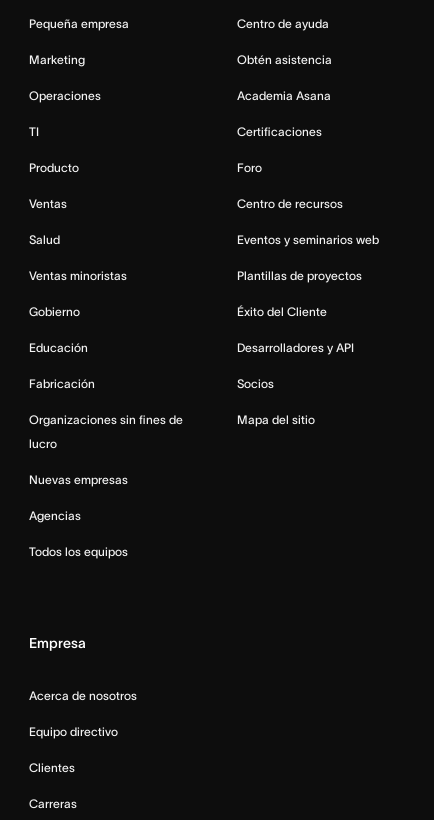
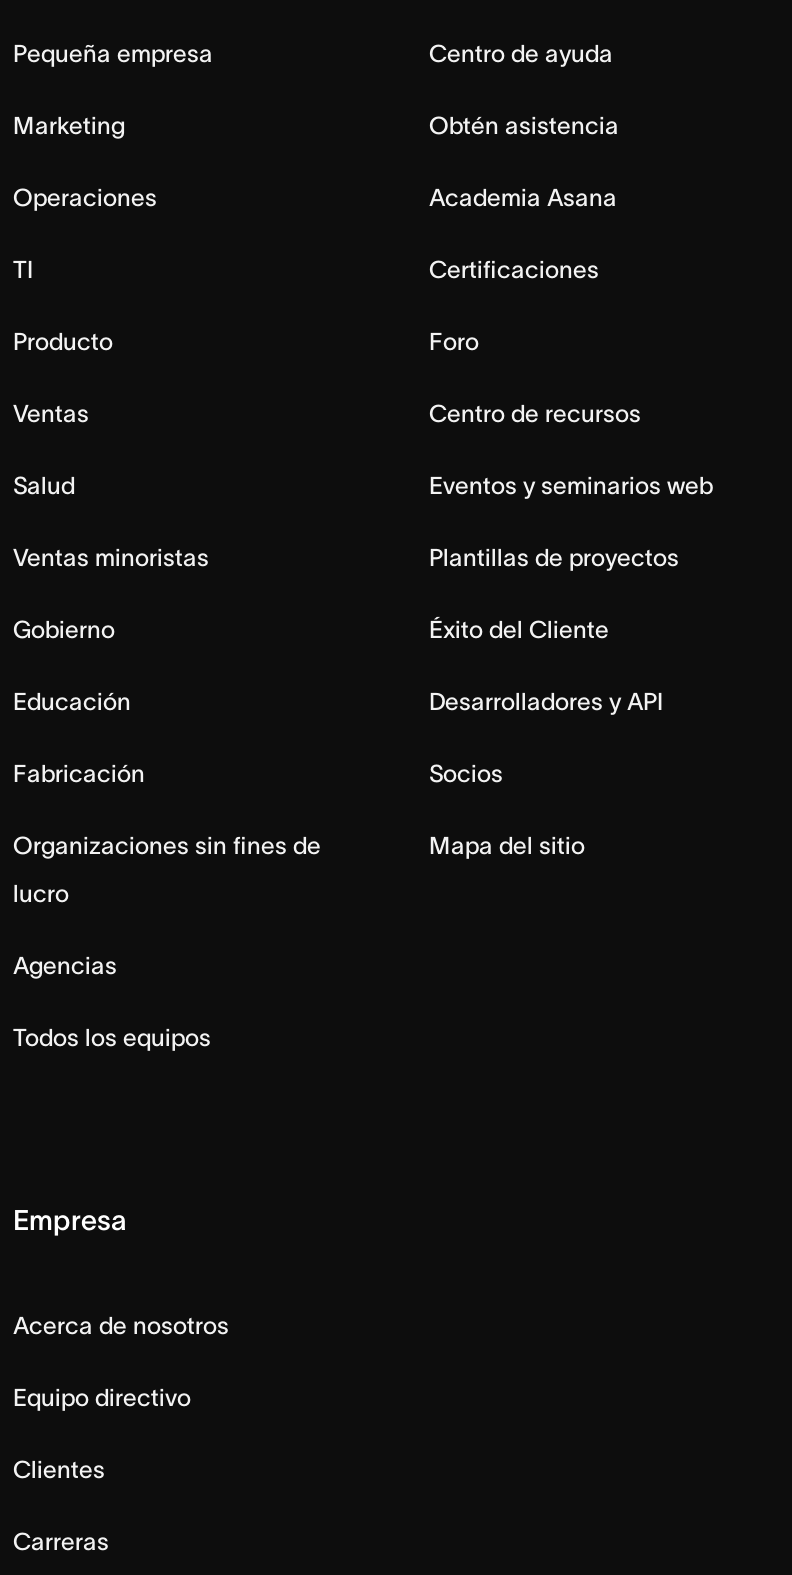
- Nuevas empresas
